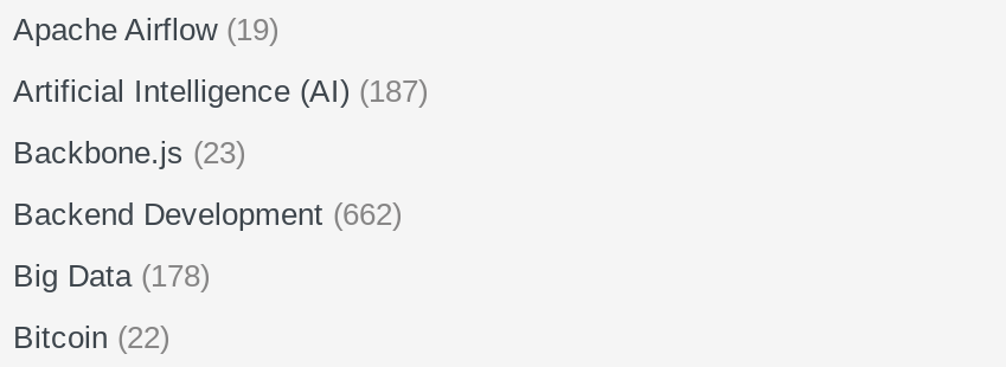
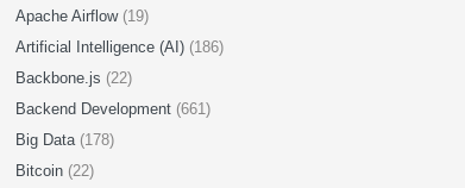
- Artificial Intelligence (AI) (187)
+ Artificial Intelligence (AI) (186)

- Backbone.js (23)
+ Backbone.js (22)

- Backend Development (662)
+ Backend Development (661)
